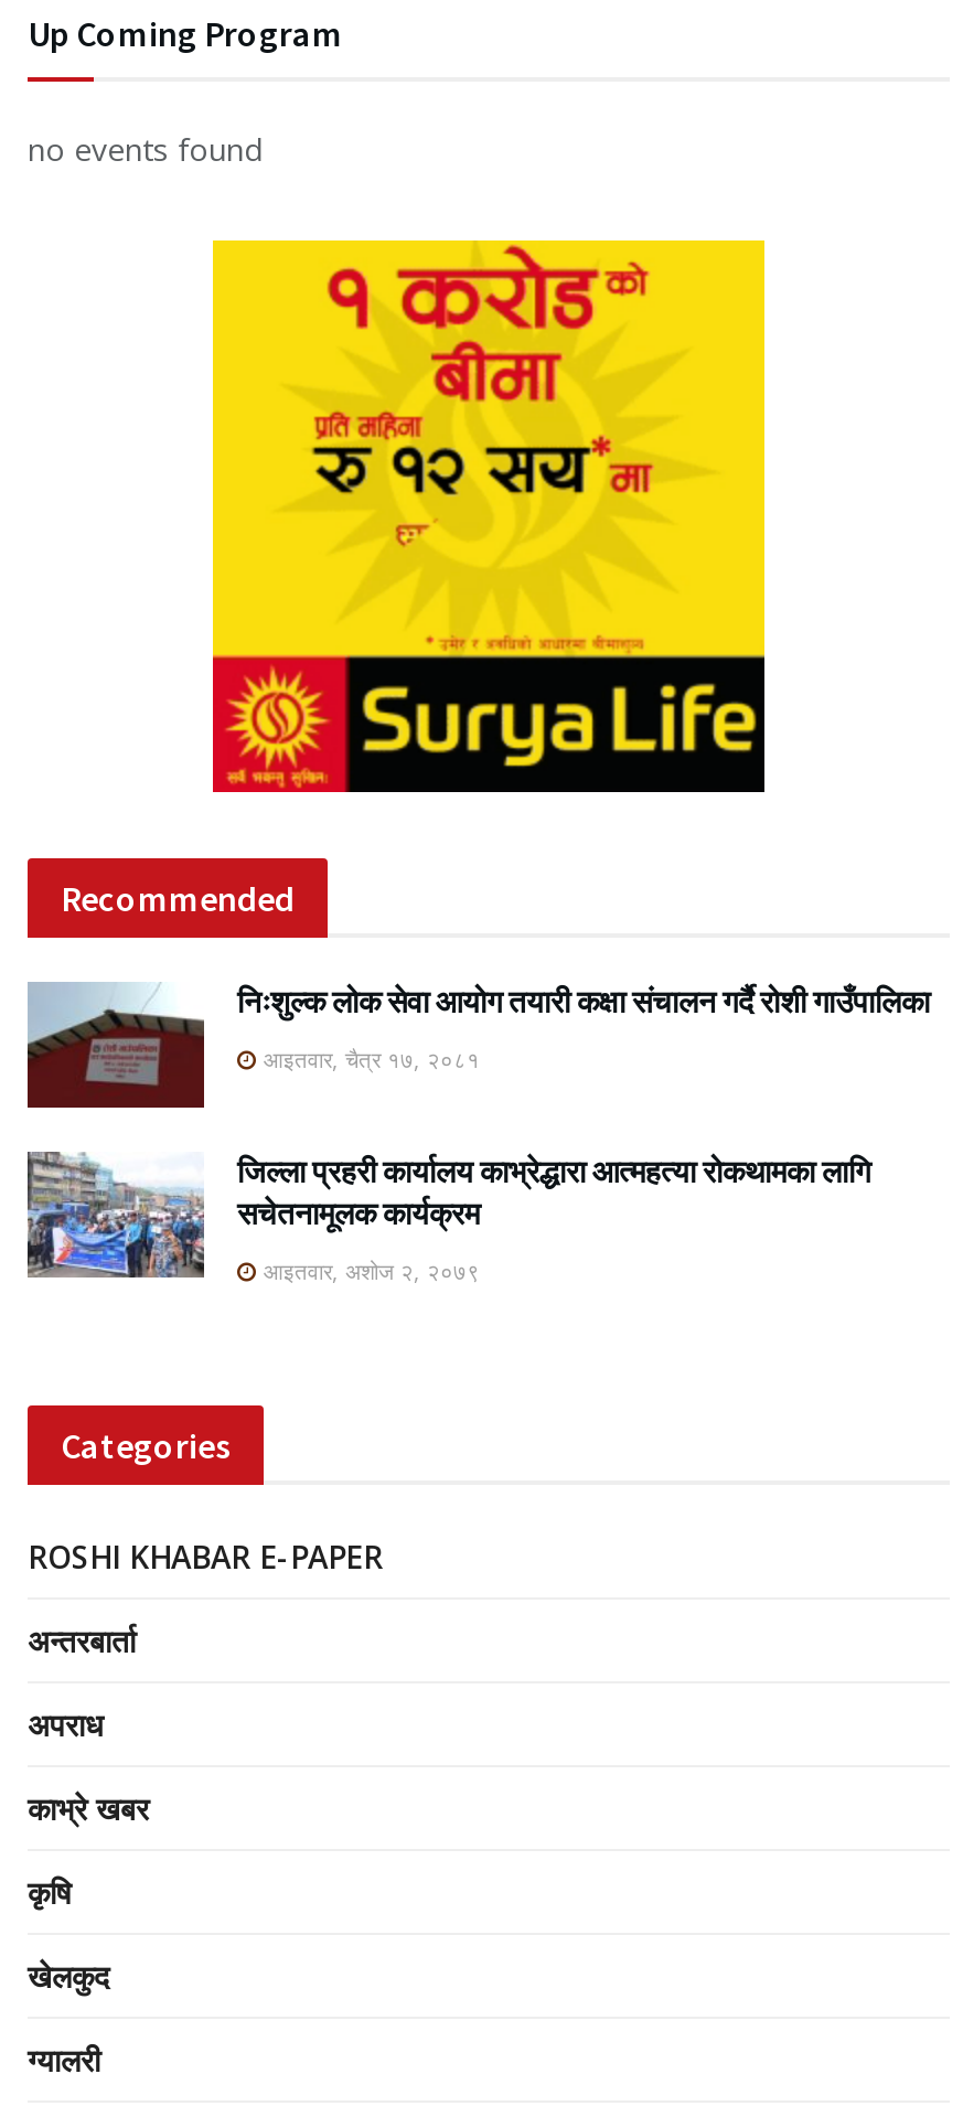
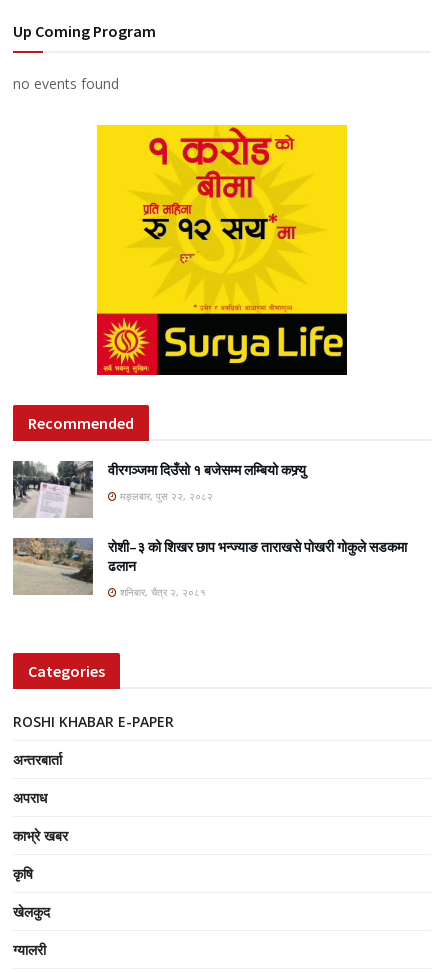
- [image]
- निःशुल्क लोक सेवा आयोग तयारी कक्षा संचालन गर्दै रोशी गाउँपालिका
+ [image]
+ वीरगञ्जमा दिउँसो १ बजेसम्म लम्बियो कफ्र्यु

- आइतवार, चैत्र १७, २०८१
+ मङ्लबार, पुस २२, २०८२

- [image]
- जिल्ला प्रहरी कार्यालय काभ्रेद्धारा आत्महत्या रोकथामका लागि
- सचेतनामूलक कार्यक्रम
+ [image]
+ रोशी–३ को शिखर छाप भन्ज्याङ ताराखसे पोखरी गोकुले सडकमा
+ ढलान

- आइतवार, अशोज २, २०७९
+ शनिबार, चैत्र २, २०८१
